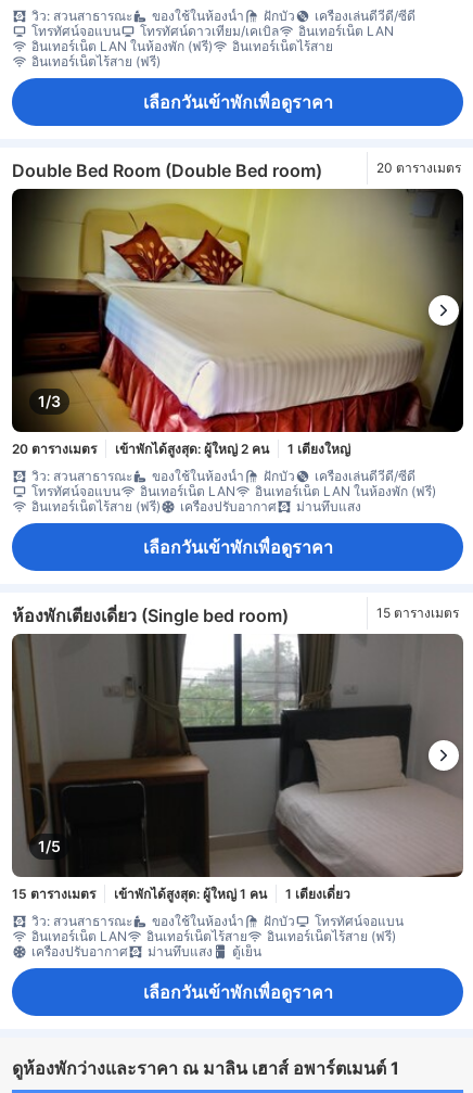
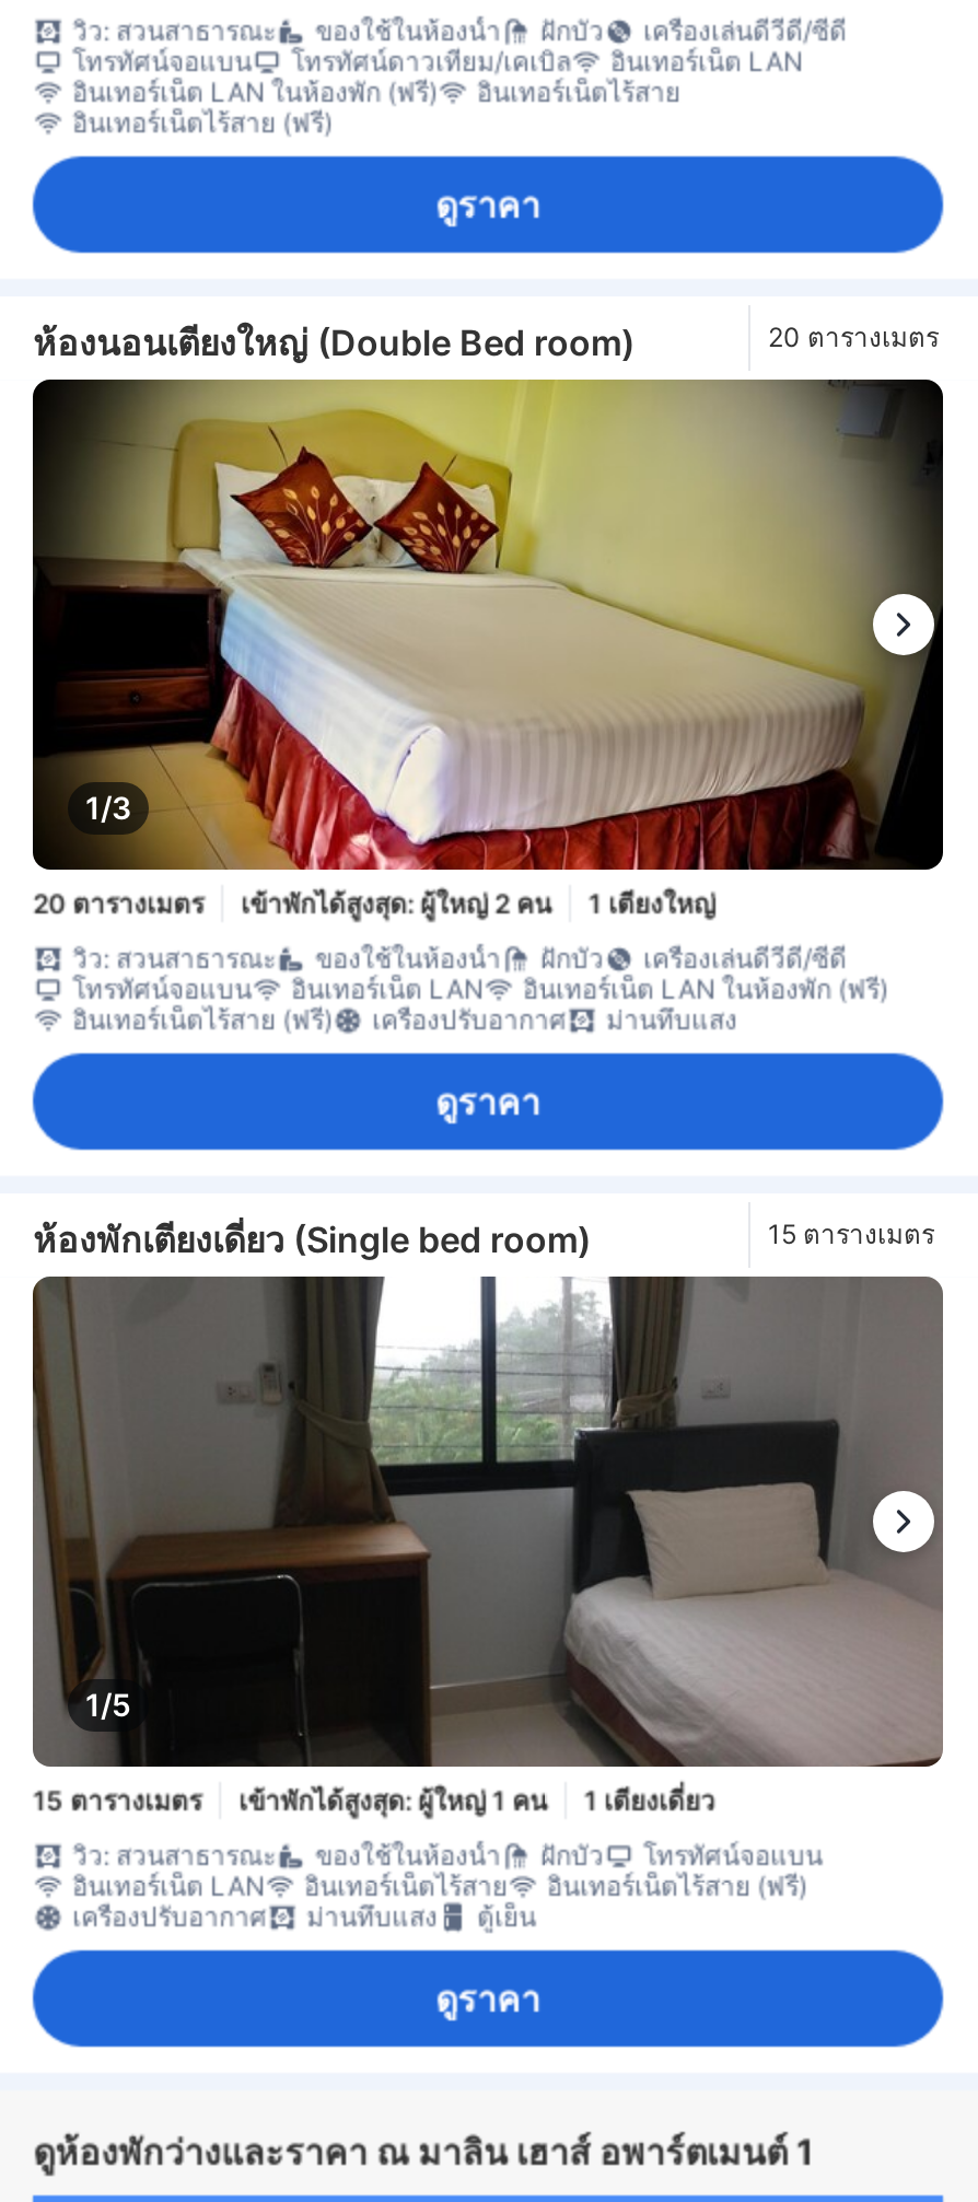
- เลือกวันเข้าพักเพื่อดูราคา
+ ดูราคา

- Double Bed Room (Double Bed room)
+ ห้องนอนเตียงใหญ่ (Double Bed room)

- เลือกวันเข้าพักเพื่อดูราคา
+ ดูราคา

- เลือกวันเข้าพักเพื่อดูราคา
+ ดูราคา
